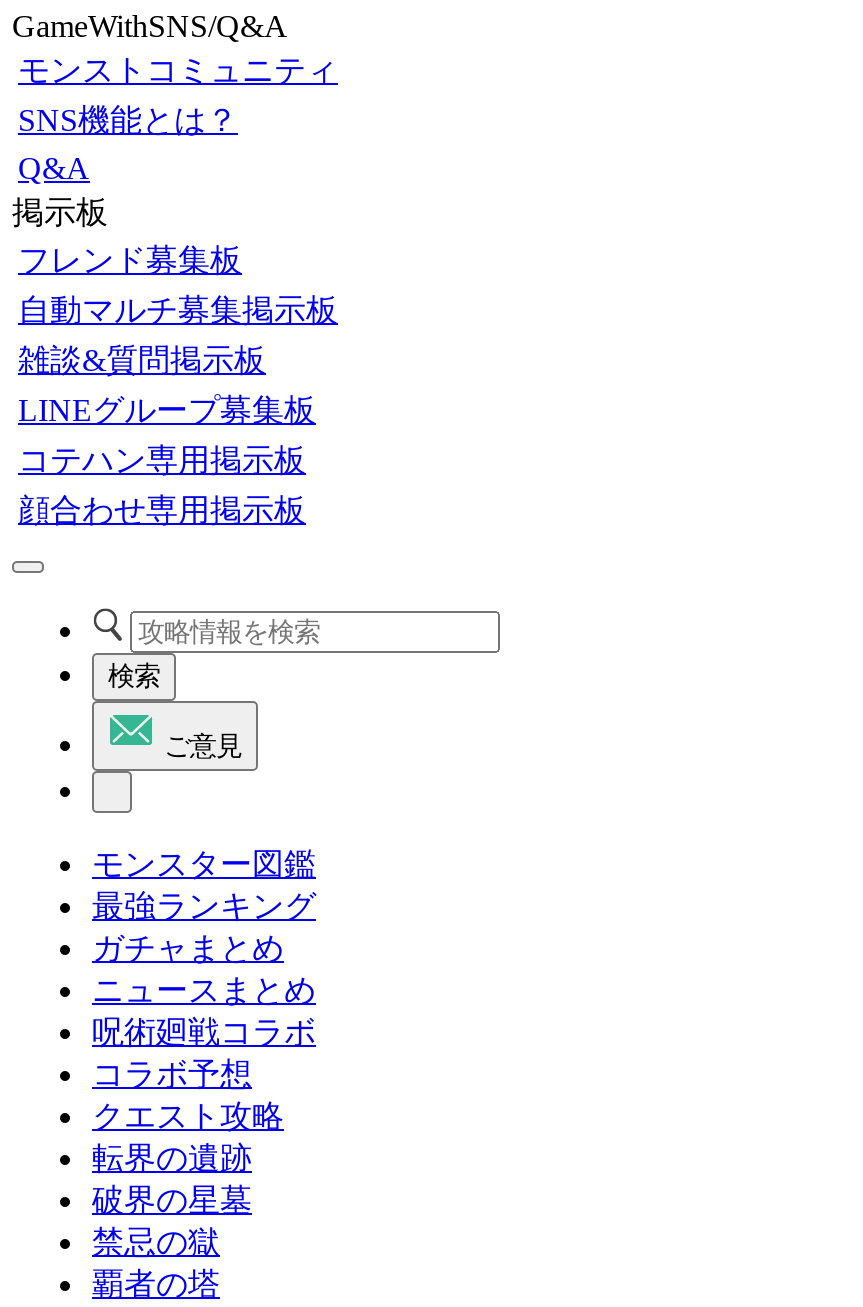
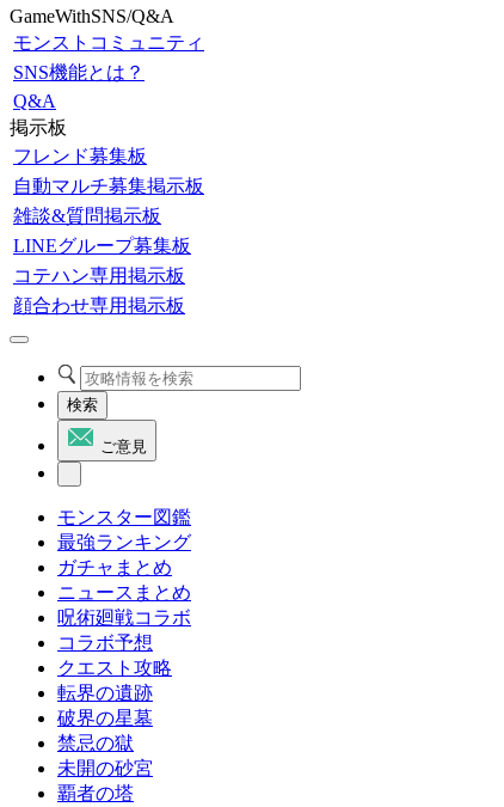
+ 未開の砂宮
